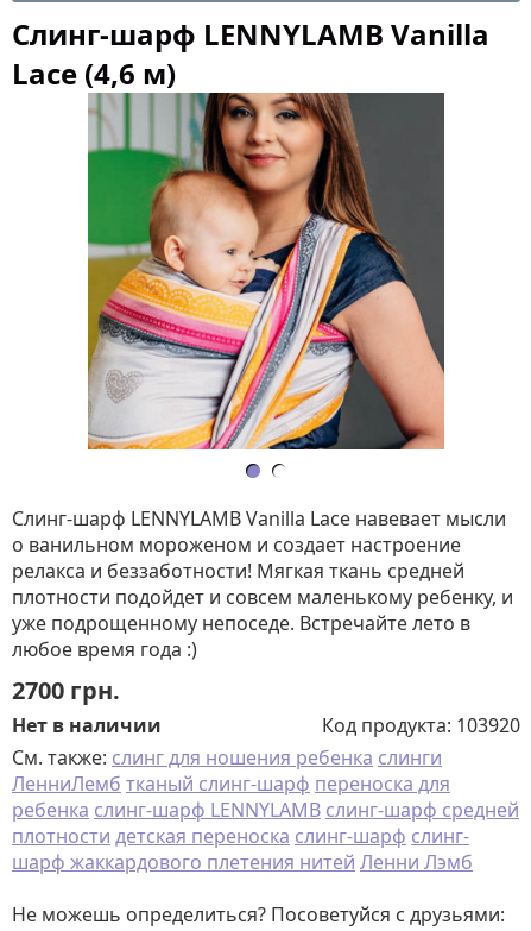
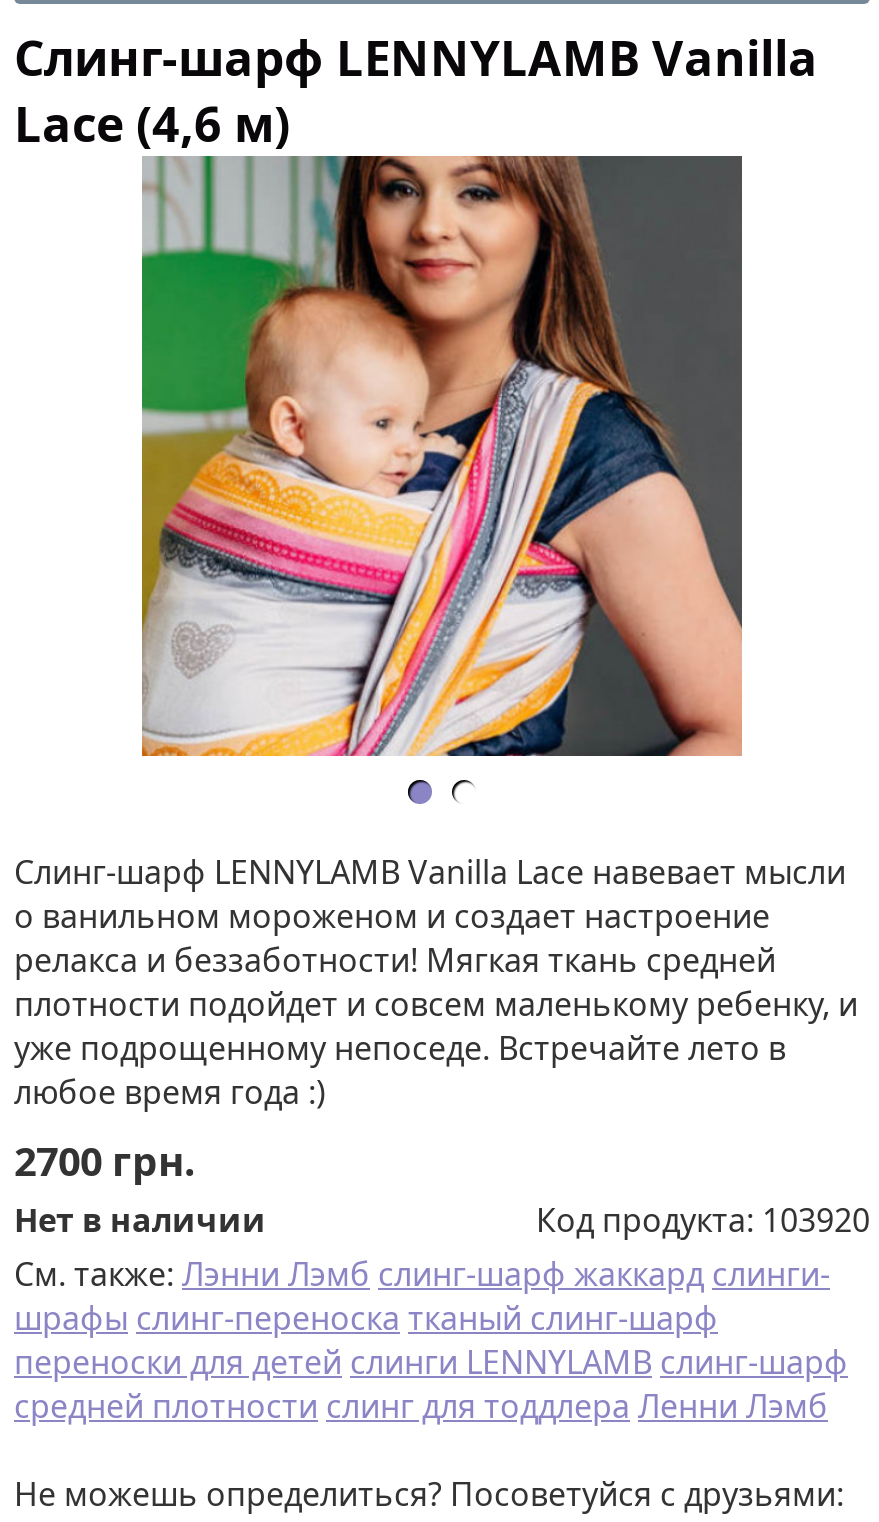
- См. также: слинг для ношения ребенка слинги
- ЛенниЛемб тканый слинг-шарф переноска для
- ребенка слинг-шарф LENNYLAMB слинг-шарф средней
- плотности детская переноска слинг-шарф слинг-
- шарф жаккардового плетения нитей Ленни Лэмб
+ См. также: Лэнни Лэмб слинг-шарф жаккард слинги-
+ шрафы слинг-переноска тканый слинг-шарф
+ переноски для детей слинги LENNYLAMB слинг-шарф
+ средней плотности слинг для тоддлера Ленни Лэмб
